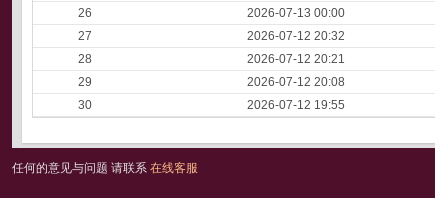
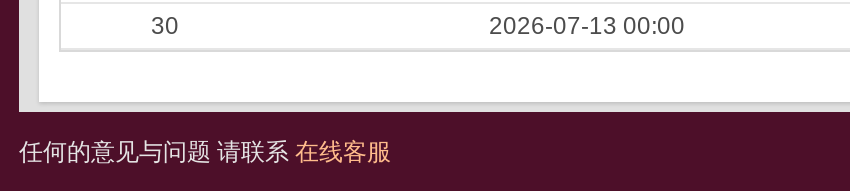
- 26
+ 30

- 27
- 2026-07-12 20:32
- 28
- 2026-07-12 20:21
- 29
- 2026-07-12 20:08
- 30
- 2026-07-12 19:55
